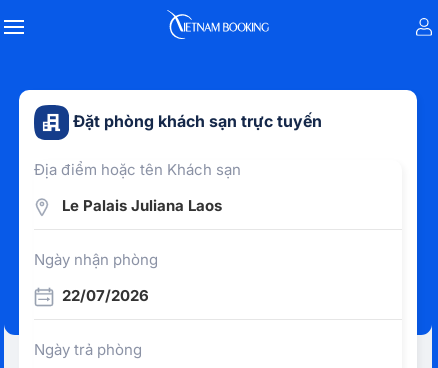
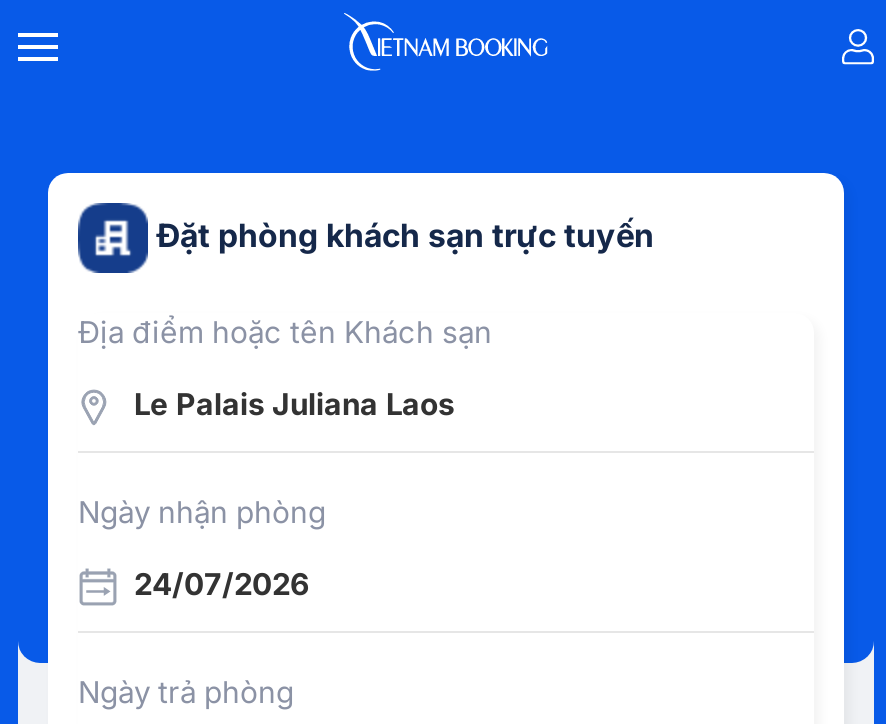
- 22/07/2026
+ 24/07/2026
